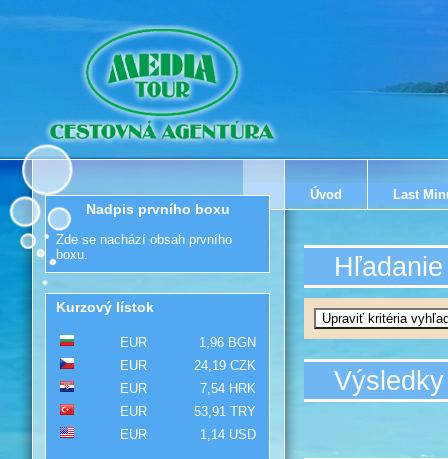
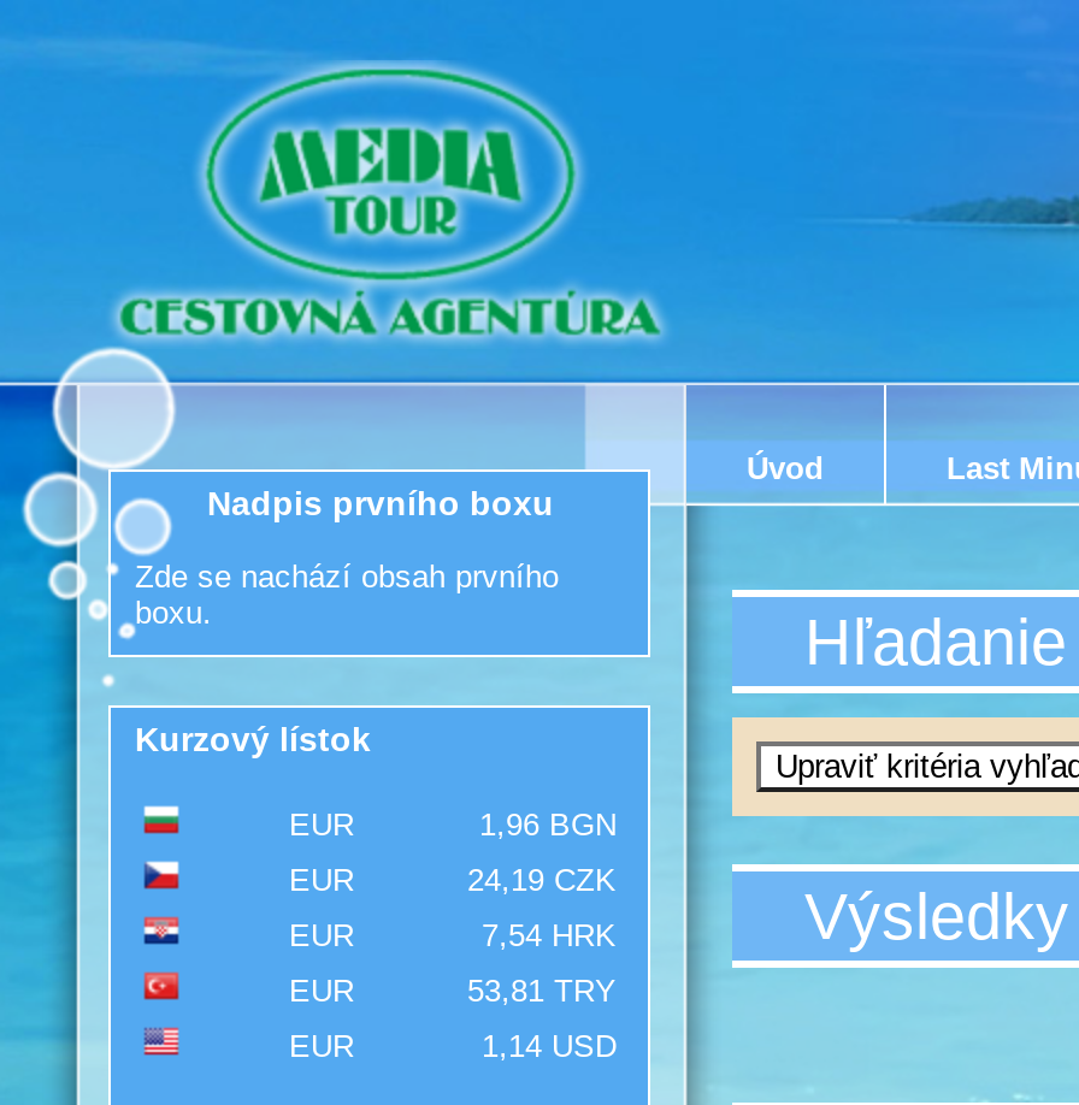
- 53,91 TRY
+ 53,81 TRY
